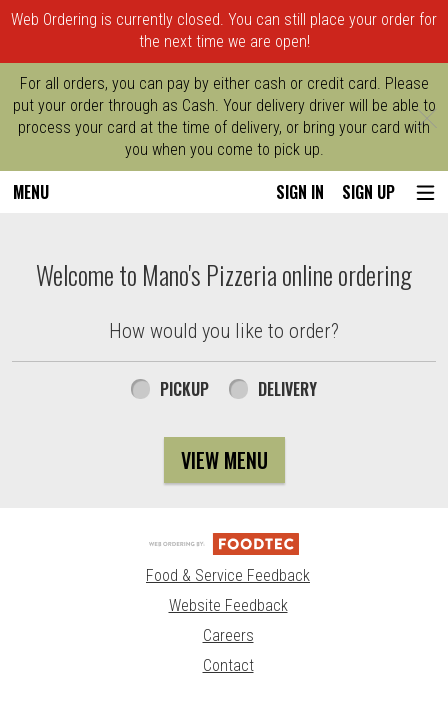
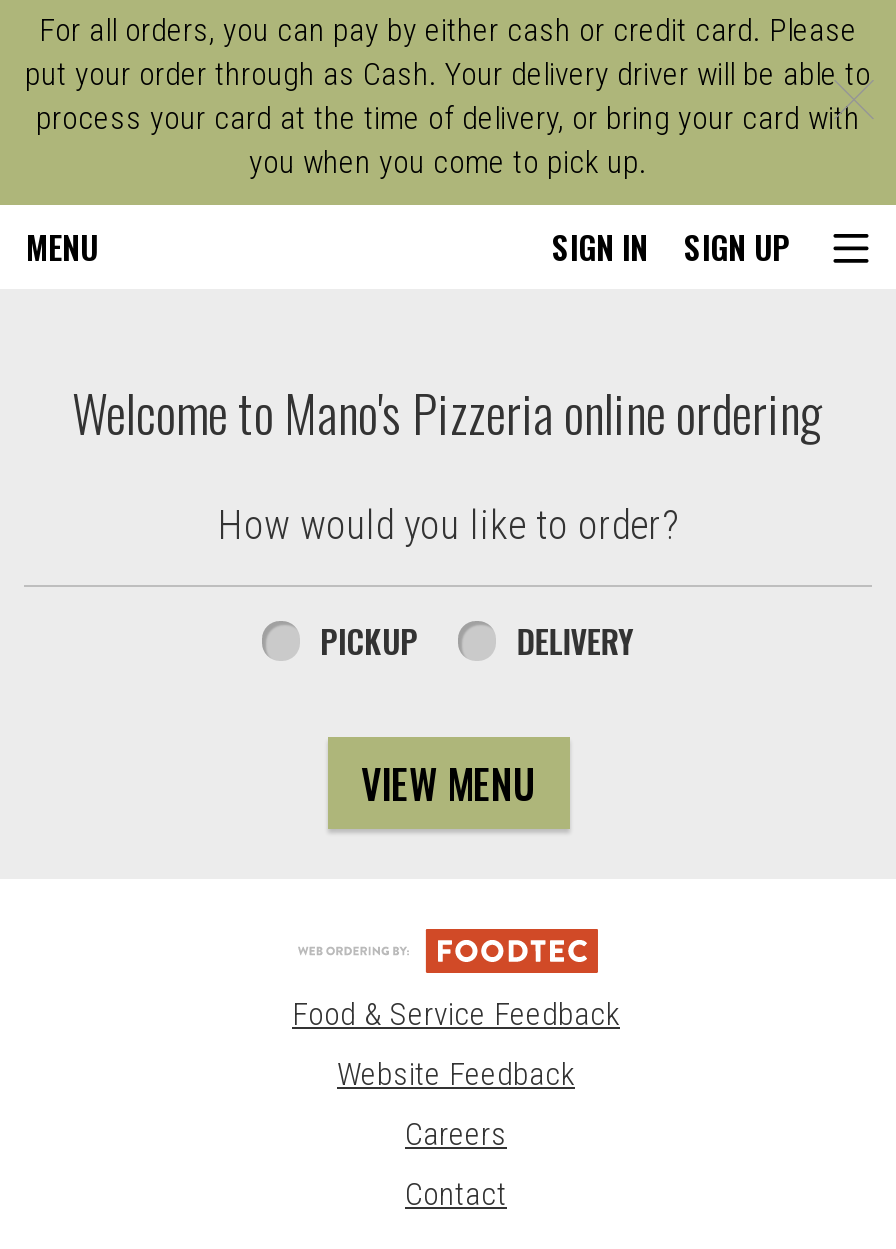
- Web Ordering is currently closed. You can still place your order for
- the next time we are open!
